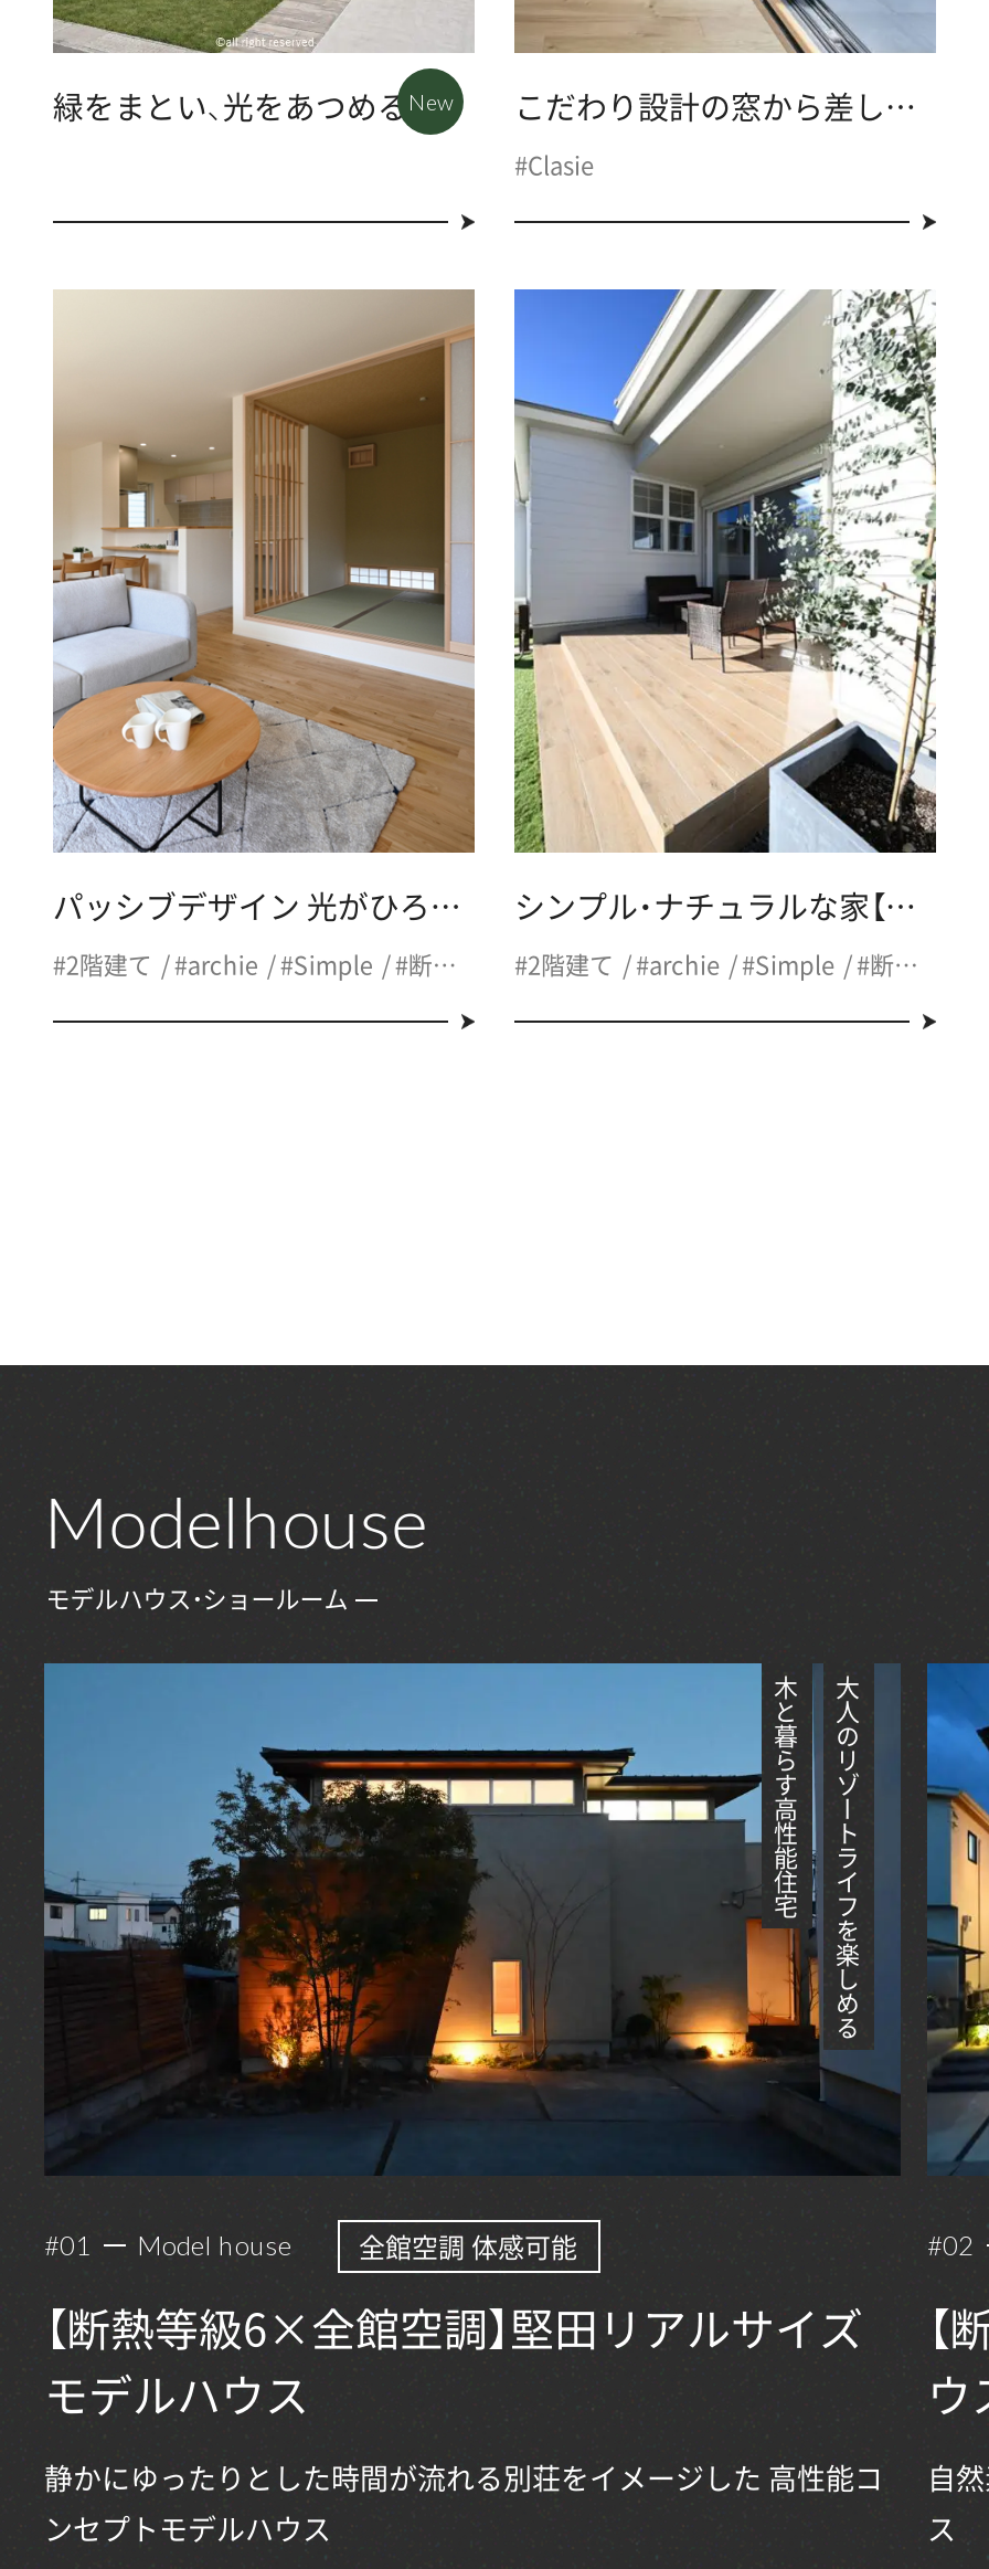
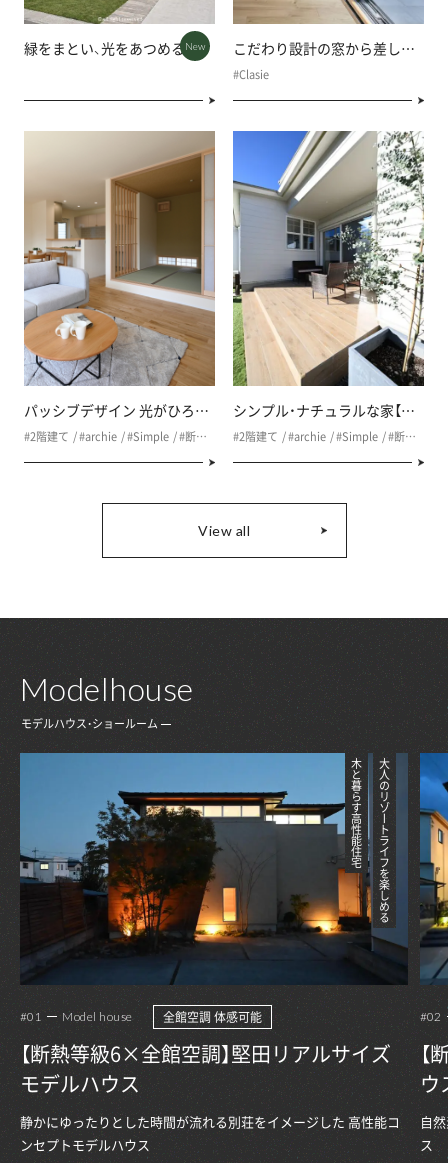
+ View all
